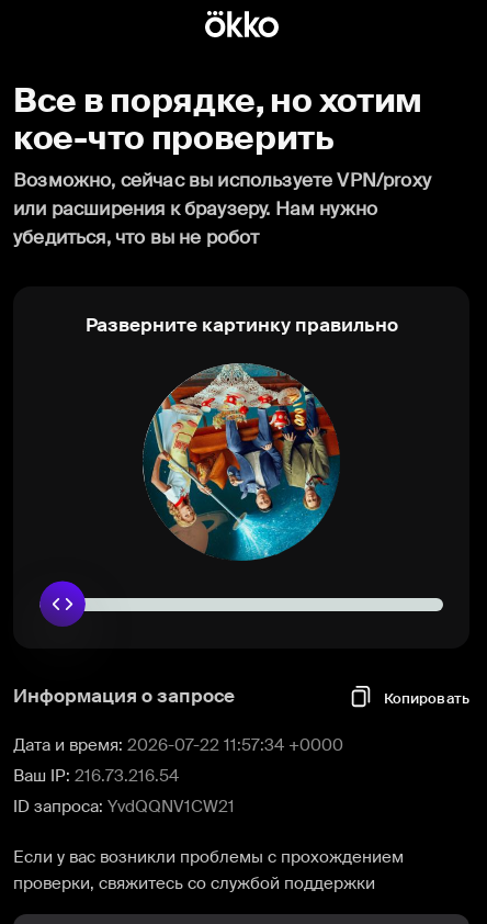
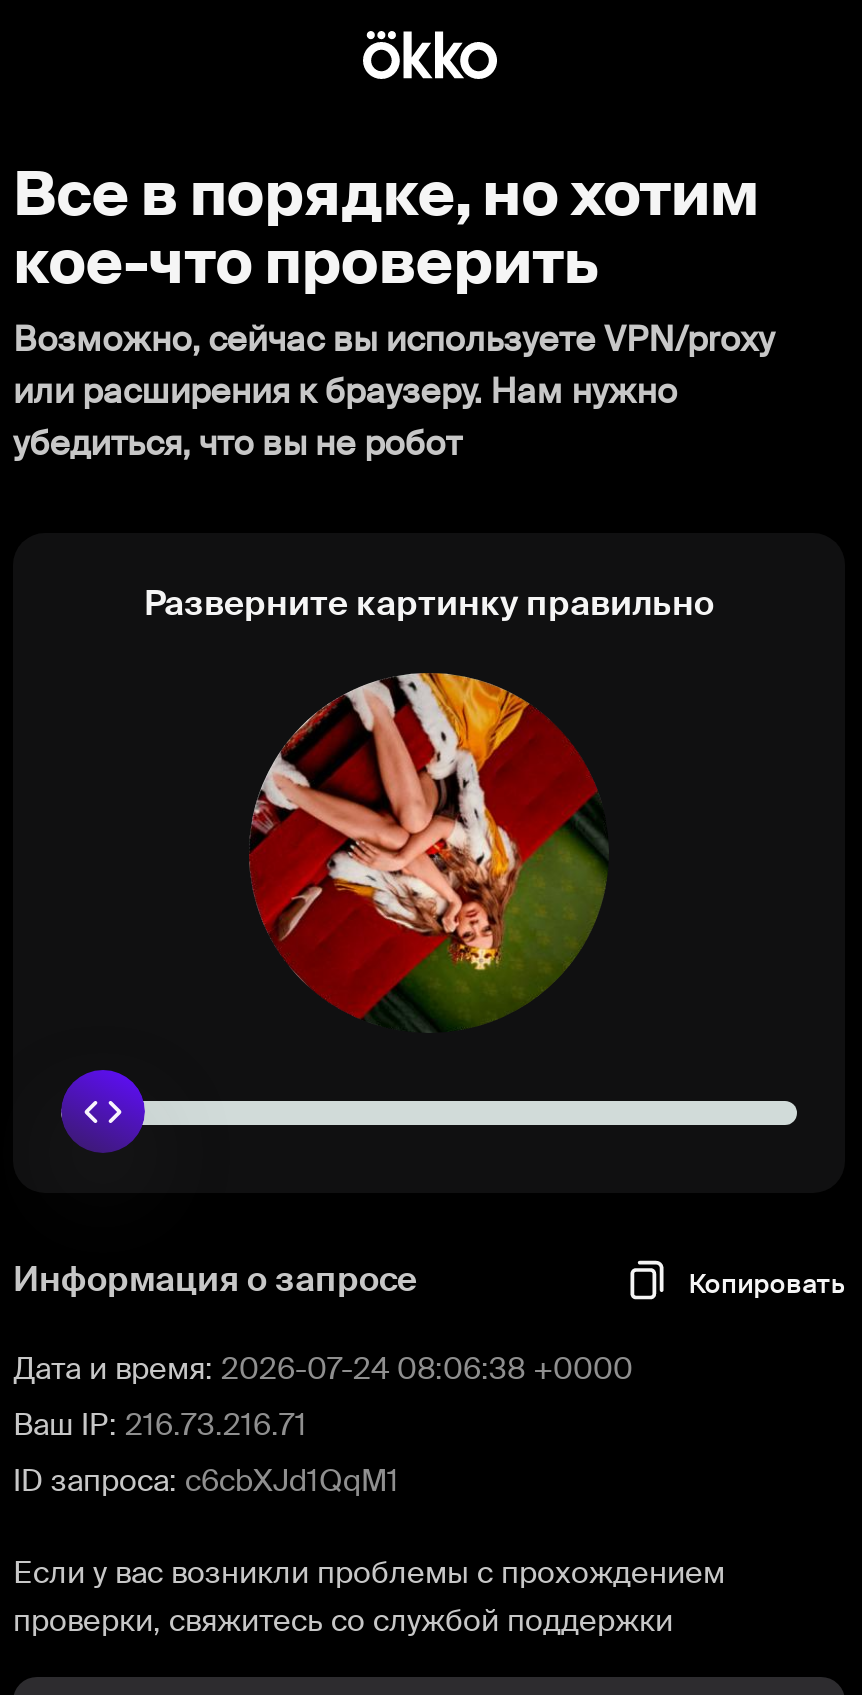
- [image]
+ [image]

- Дата и время: 2026-07-22 11:57:34 +0000
+ Дата и время: 2026-07-24 08:06:38 +0000

- Ваш IP: 216.73.216.54
+ Ваш IP: 216.73.216.71

- ID запроса: YvdQQNV1CW21
+ ID запроса: c6cbXJd1QqM1
